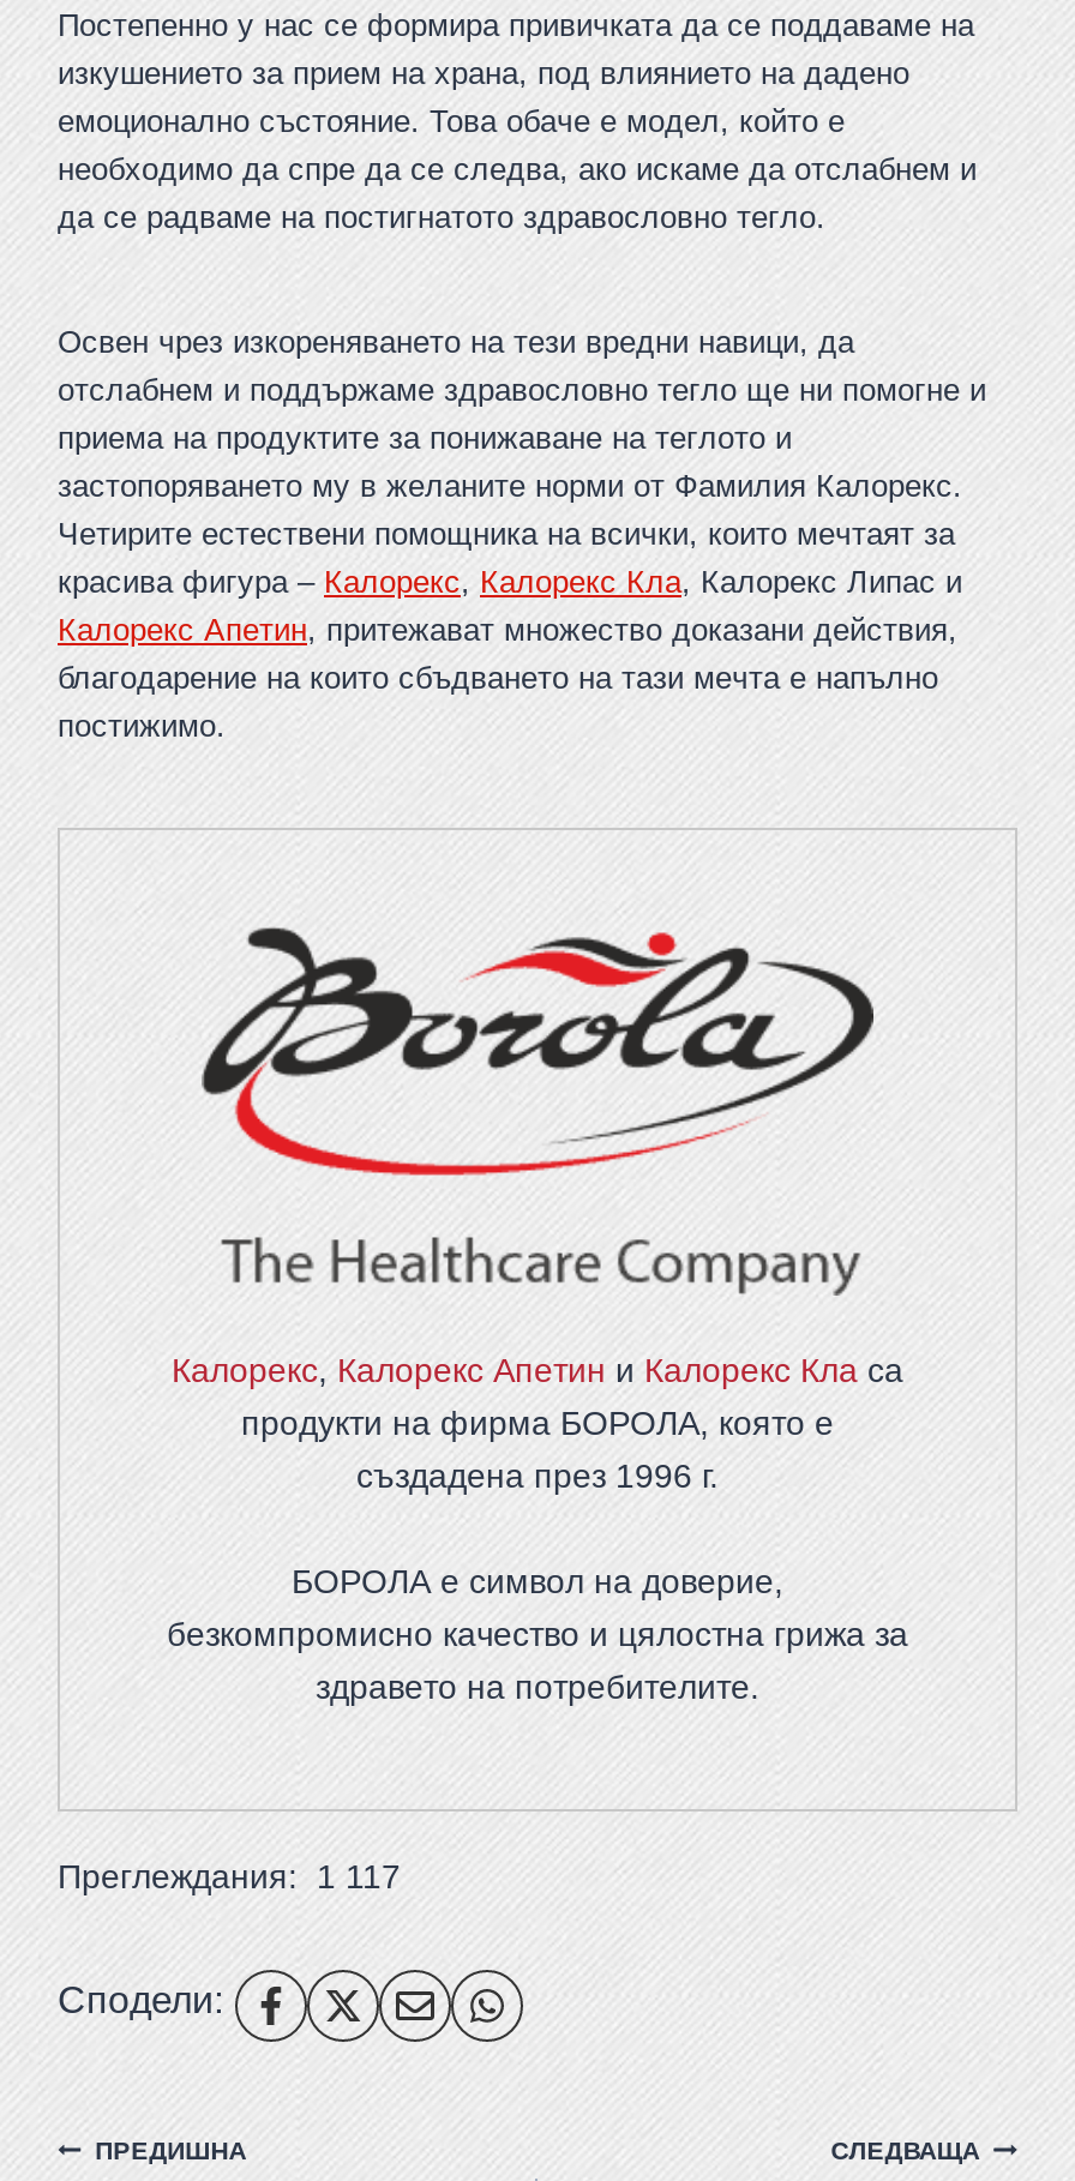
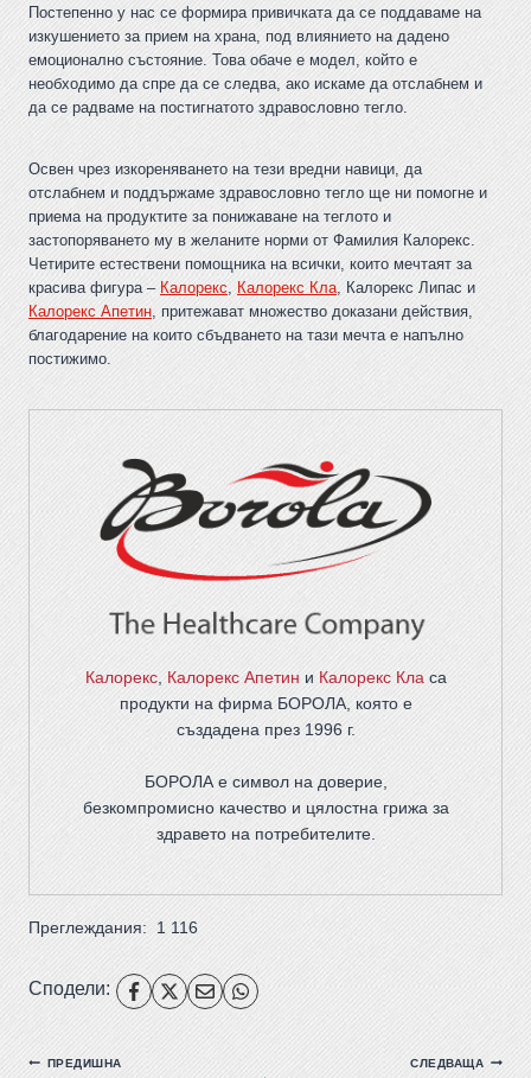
- Преглеждания: 1 117
+ Преглеждания: 1 116
